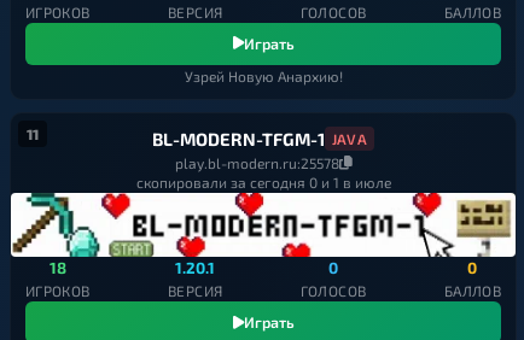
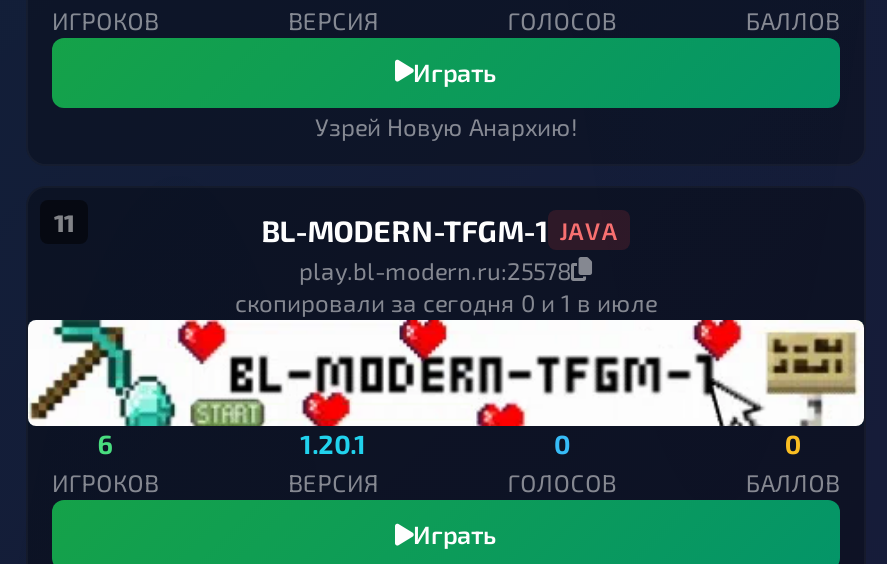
- 18
+ 6
